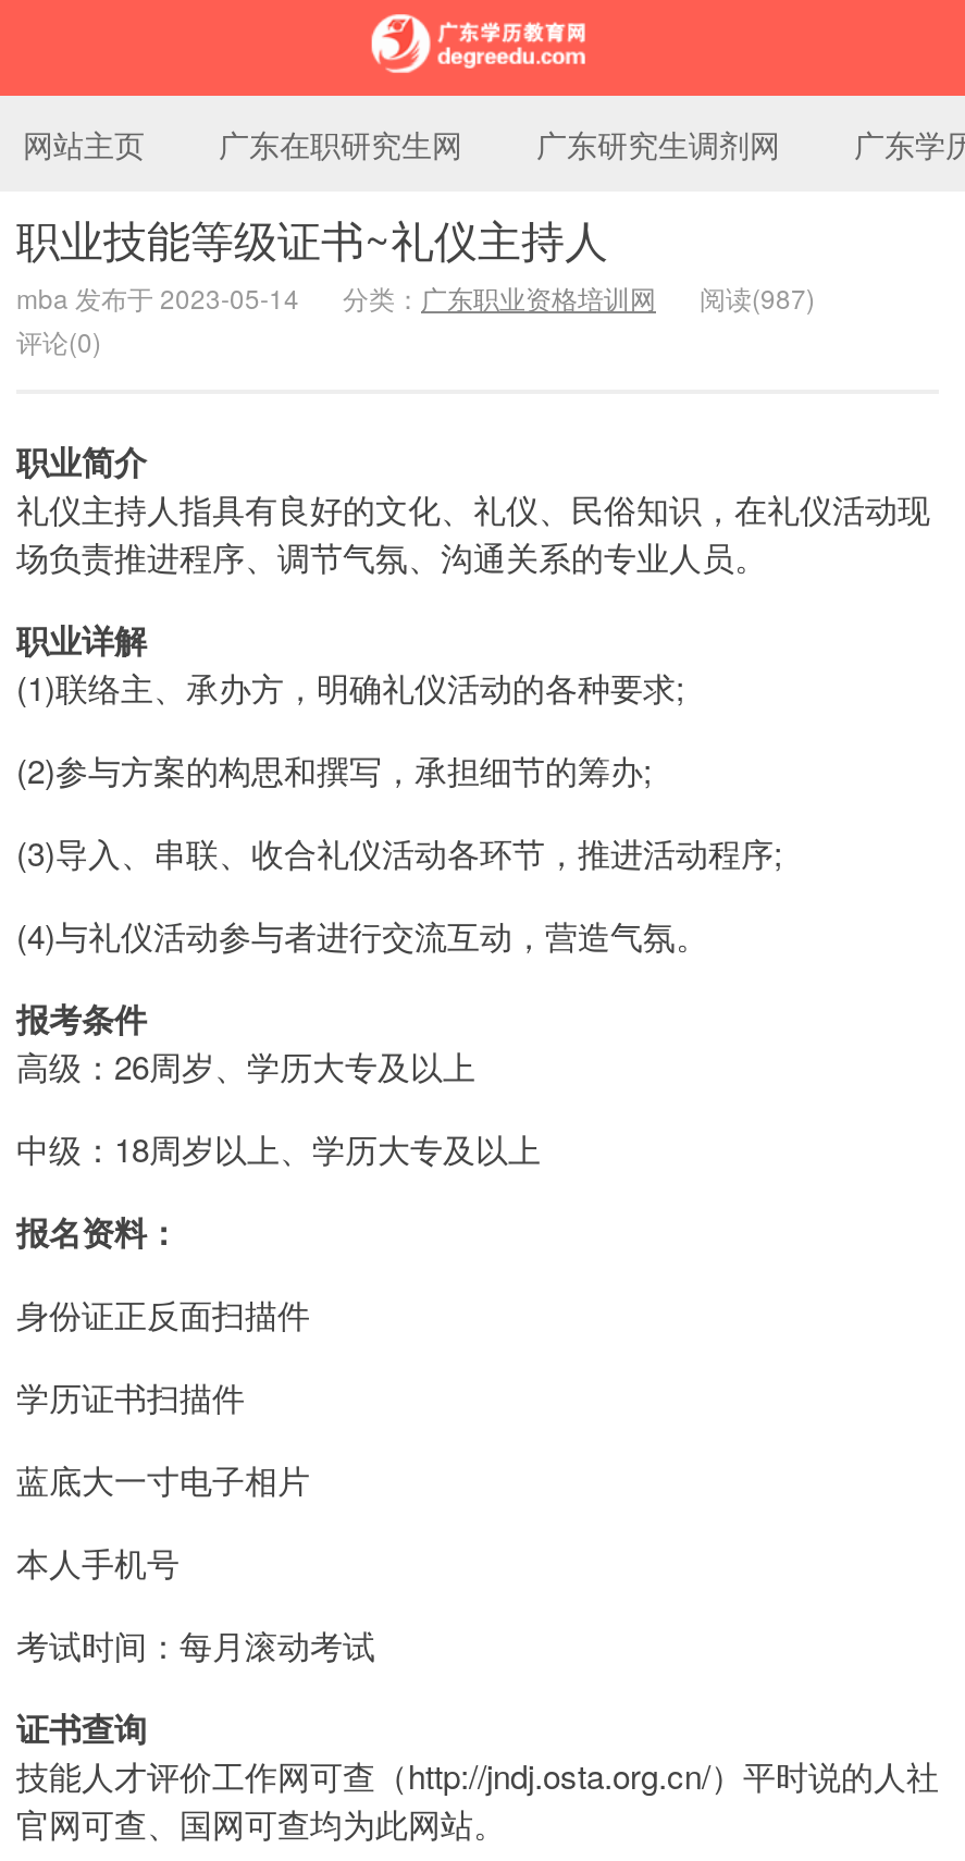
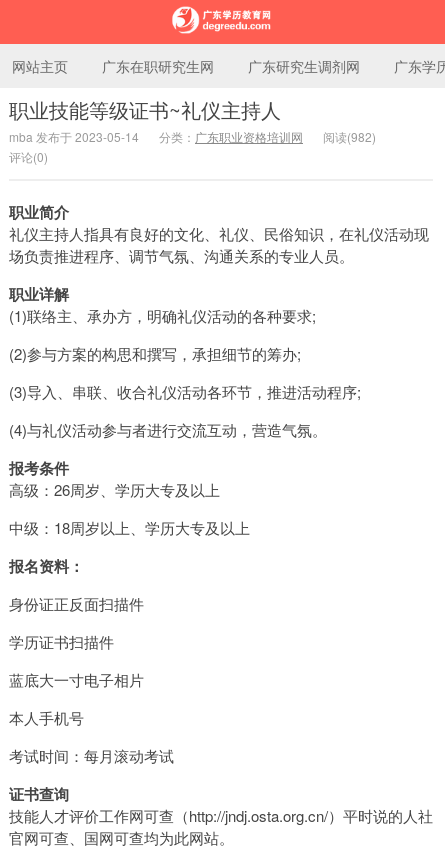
- 阅读(987)
+ 阅读(982)
